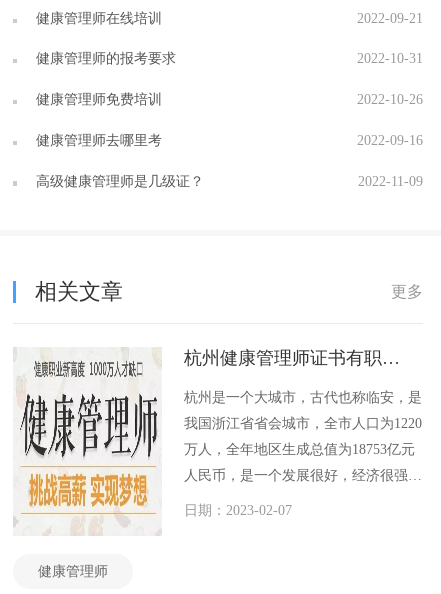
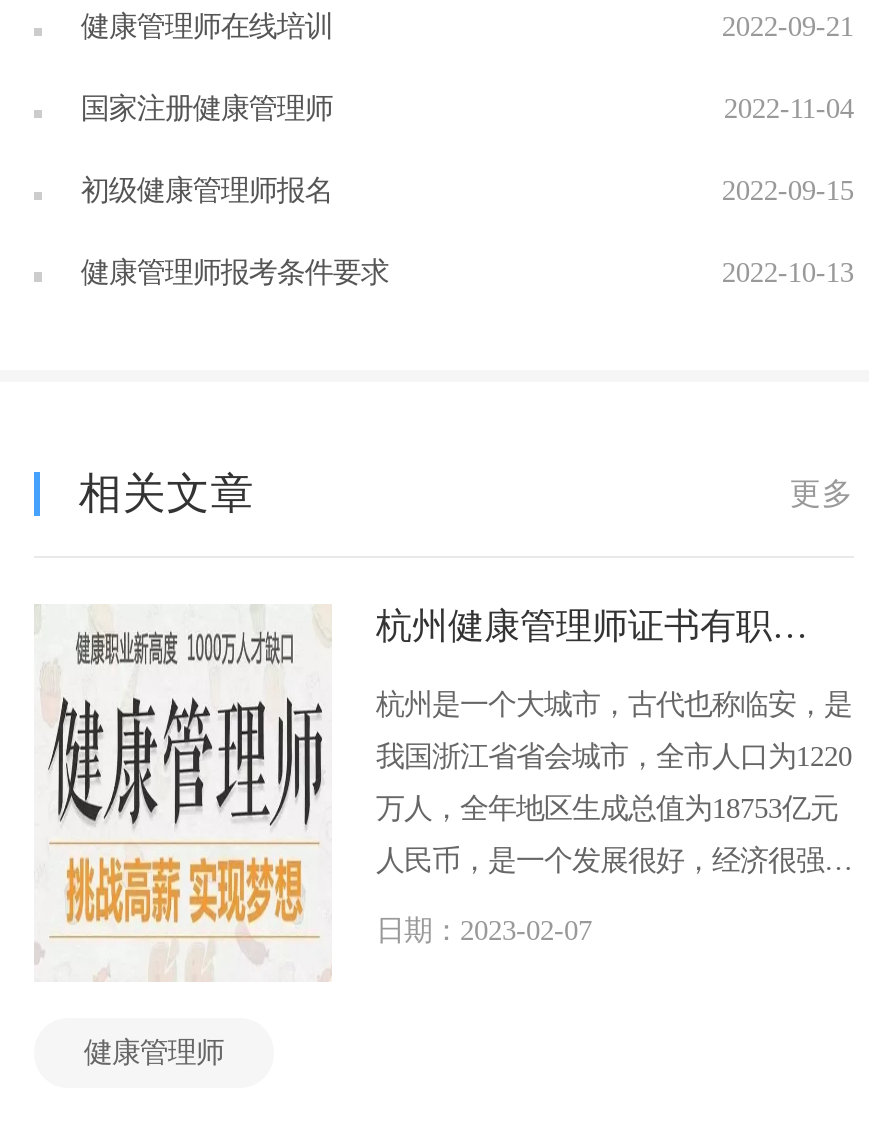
- 健康管理师的报考要求
- 2022-10-31
- 健康管理师免费培训
- 2022-10-26
- 健康管理师去哪里考
- 2022-09-16
- 高级健康管理师是几级证？
- 2022-11-09
+ 国家注册健康管理师
+ 2022-11-04
+ 初级健康管理师报名
+ 2022-09-15
+ 健康管理师报考条件要求
+ 2022-10-13
